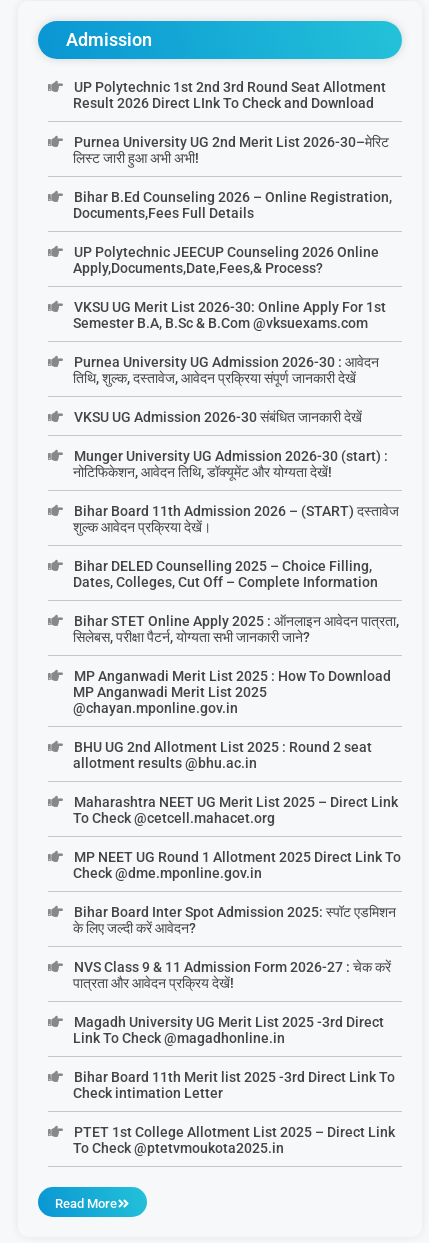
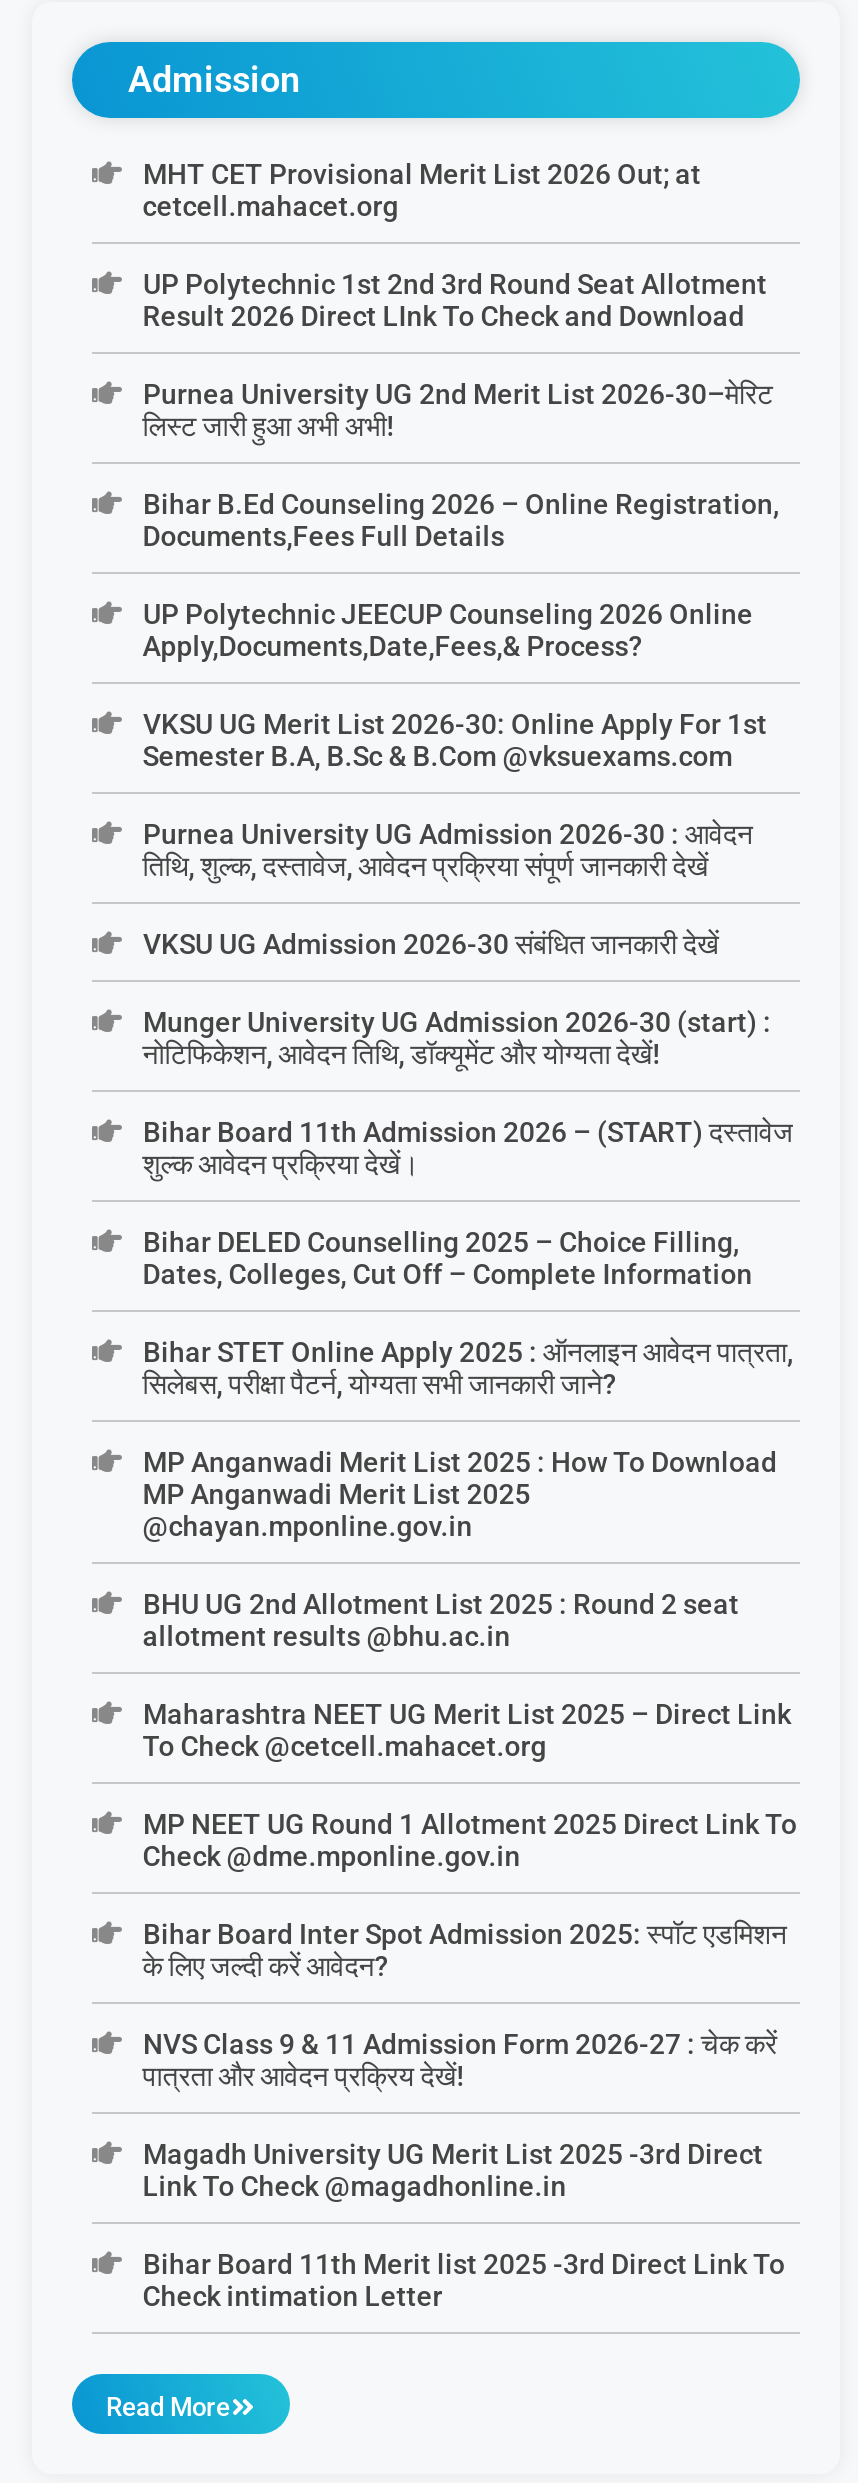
+ MHT CET Provisional Merit List 2026 Out; at
+ cetcell.mahacet.org

moved down: UP Polytechnic 1st 2nd 3rd Round Seat Allotment | Result 2026 Direct LInk To Check and Download | Purnea University UG 2nd Merit List 2026-30–मेरिट | ... | Bihar Board 11th Merit list 2025 -3rd Direct Link To | Check intimation Letter

- PTET 1st College Allotment List 2025 – Direct Link
- To Check @ptetvmoukota2025.in
